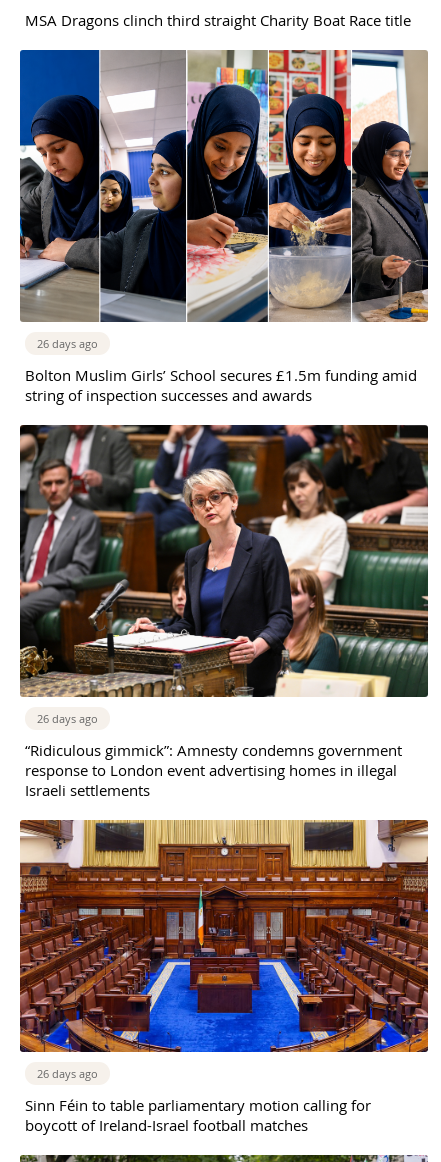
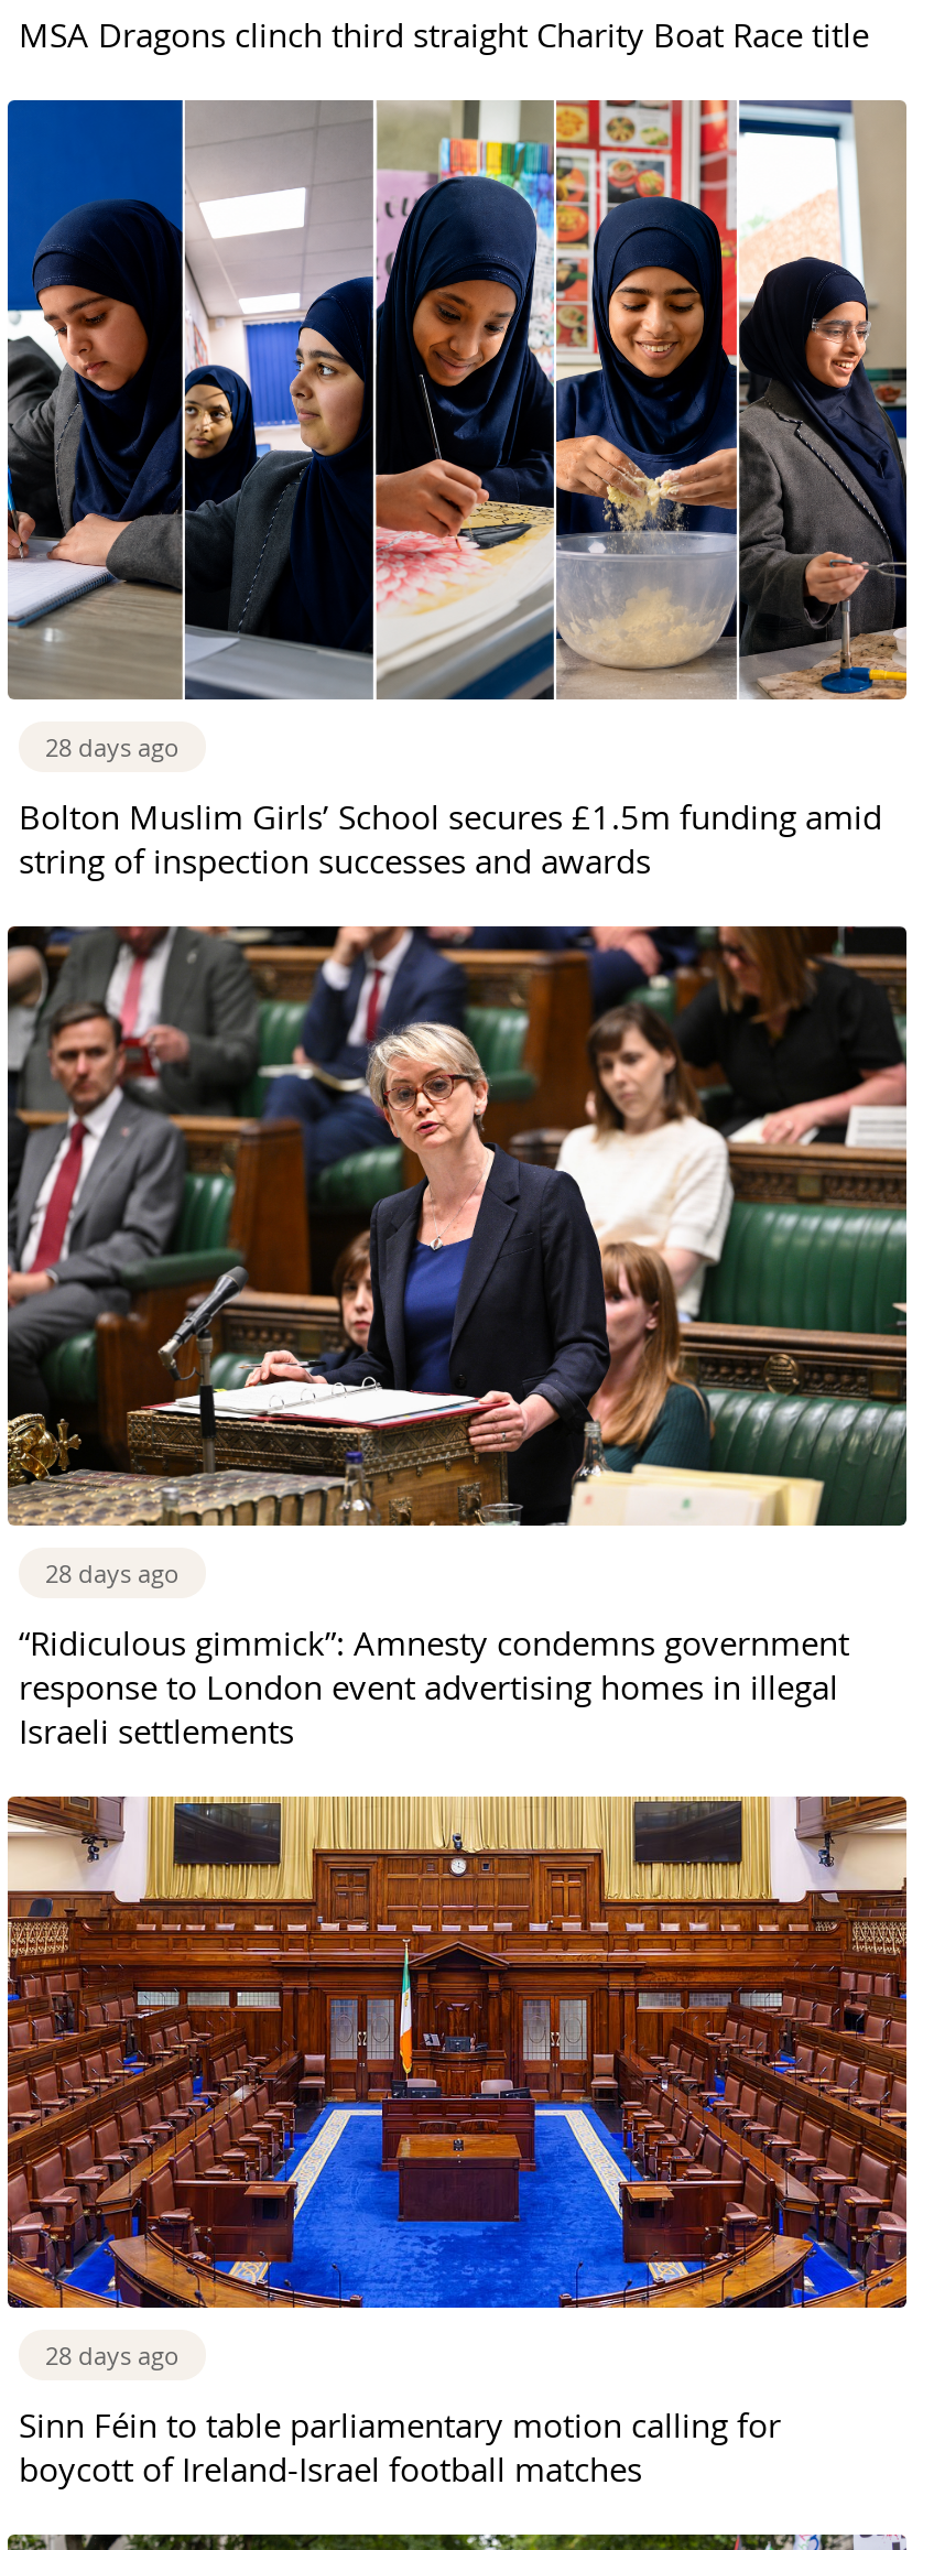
- 26 days ago
+ 28 days ago

- 26 days ago
+ 28 days ago

- 26 days ago
+ 28 days ago
